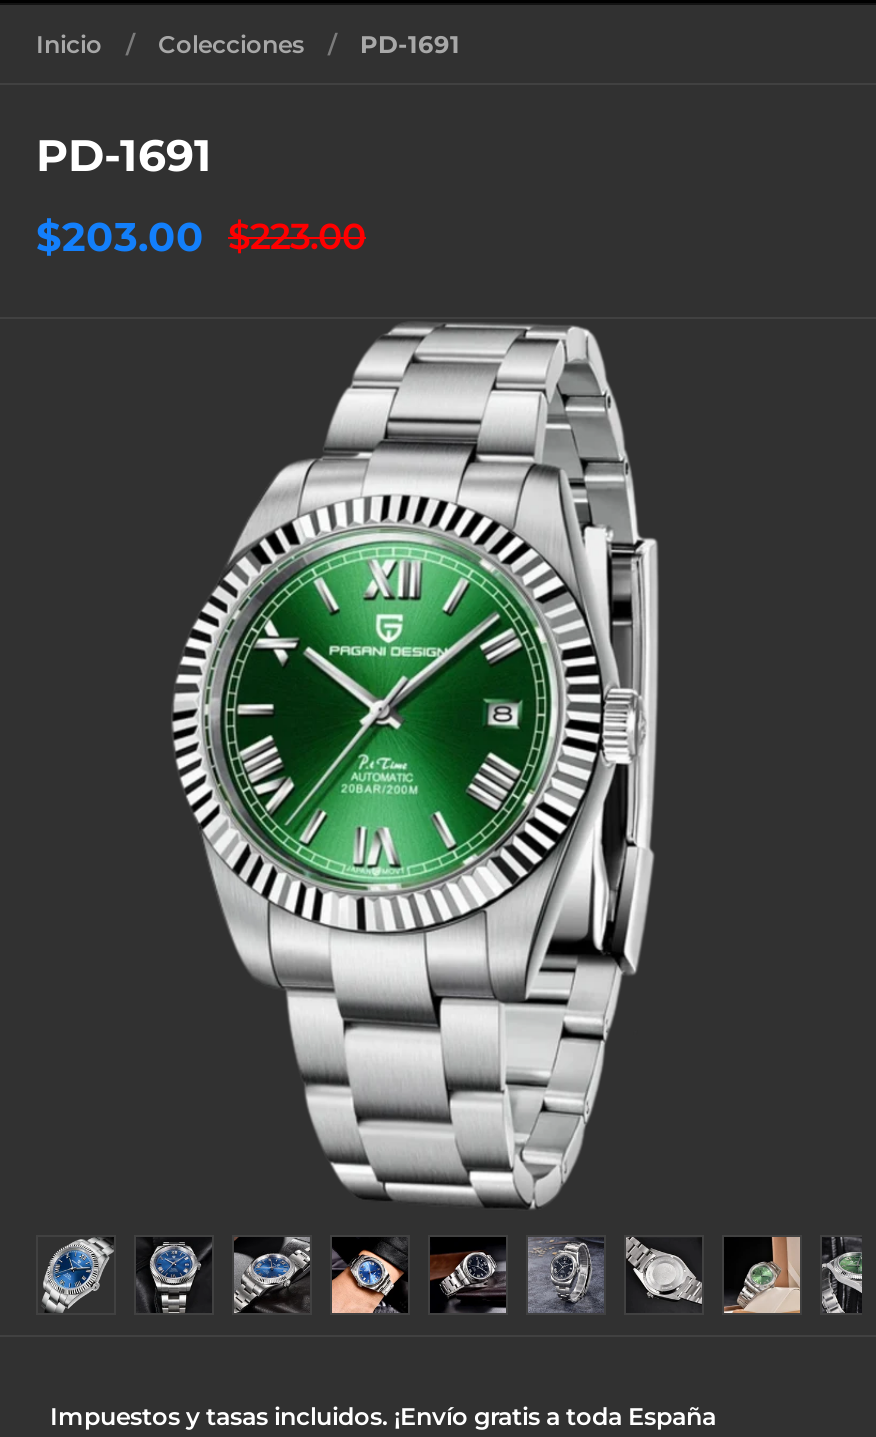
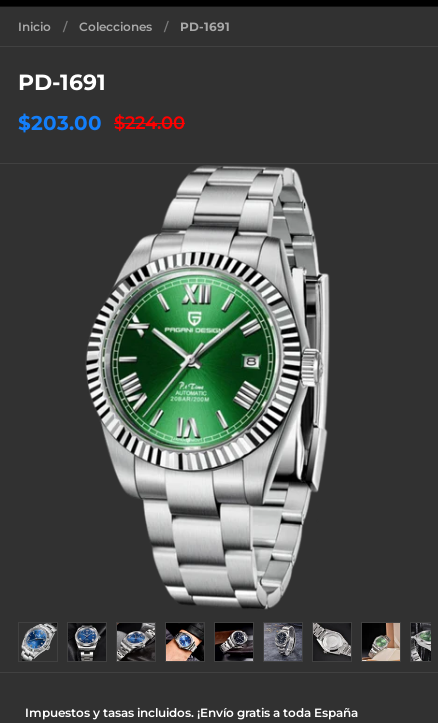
- $203.00 $223.00
+ $203.00 $224.00
